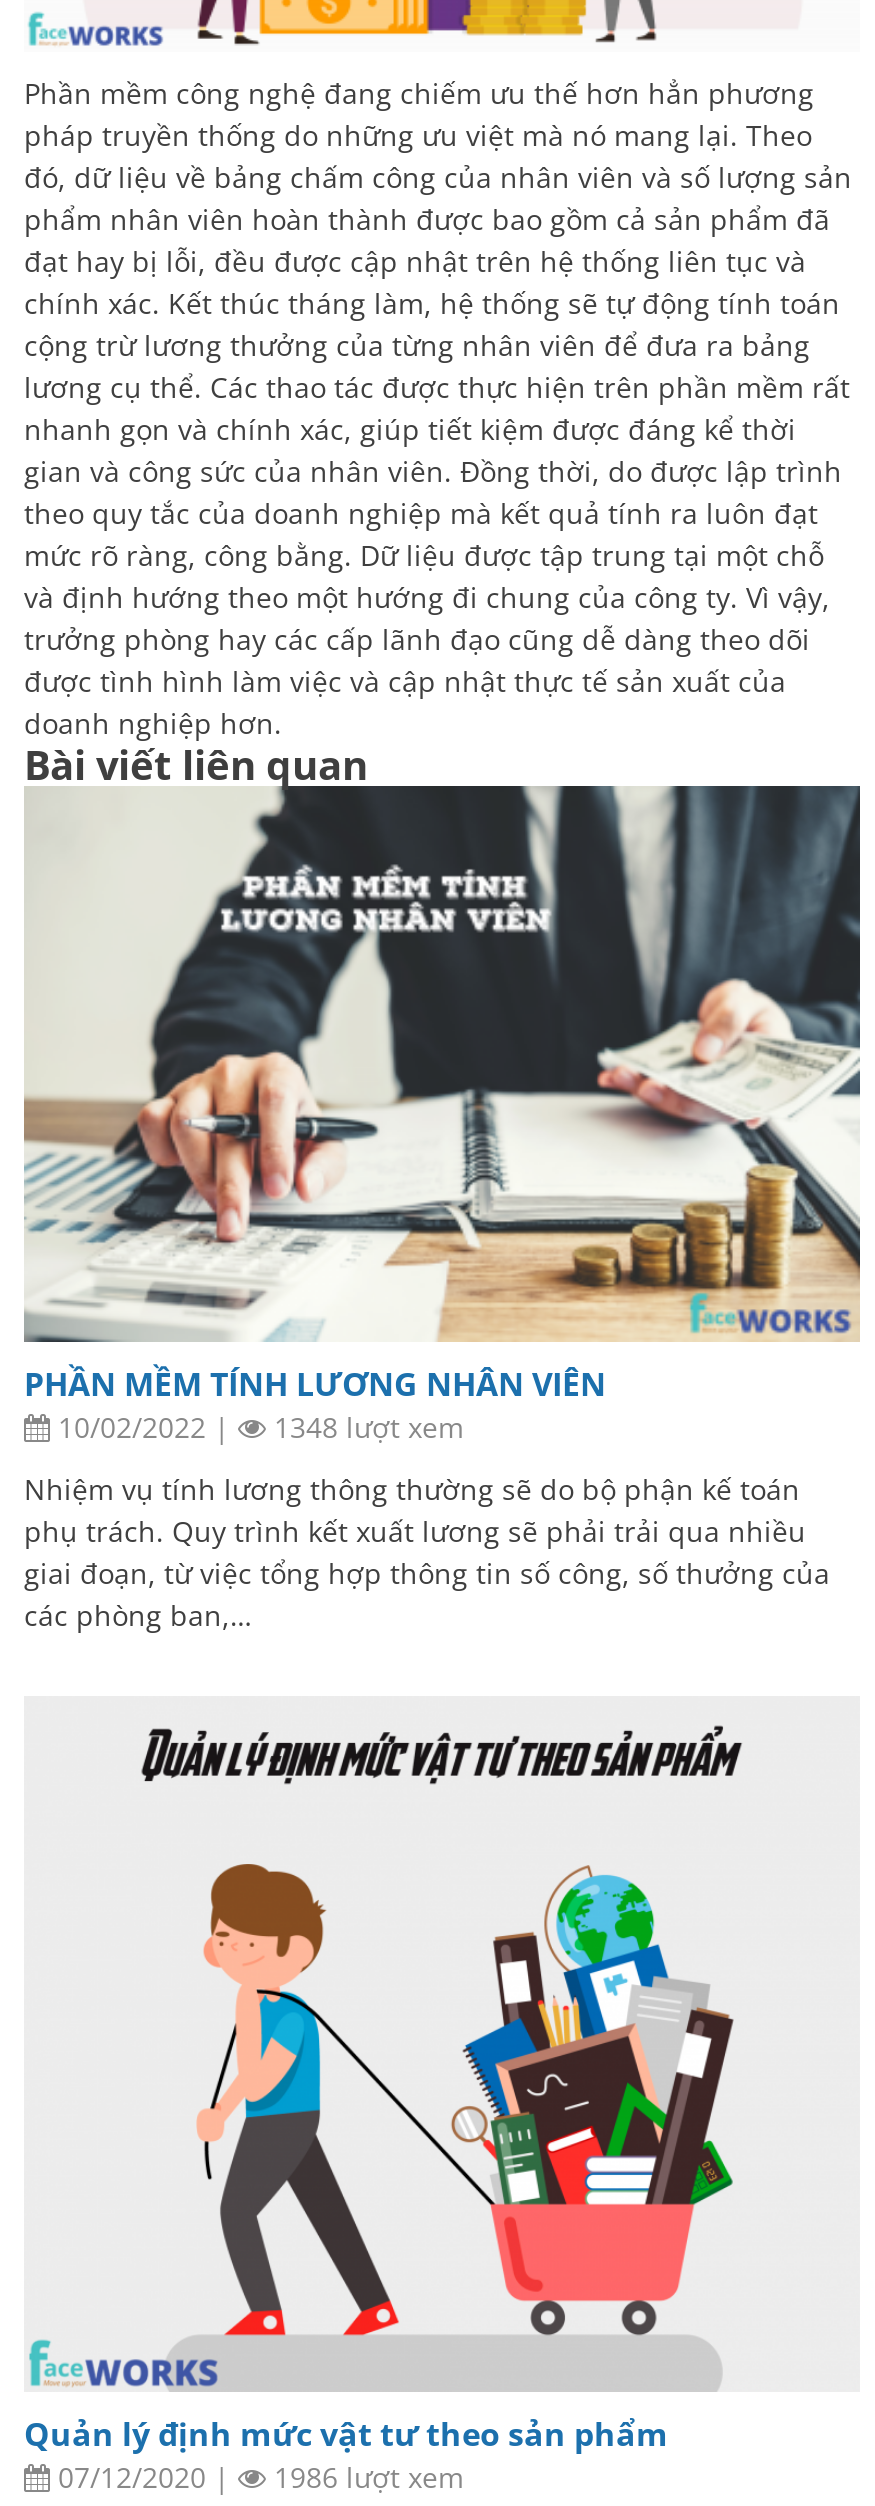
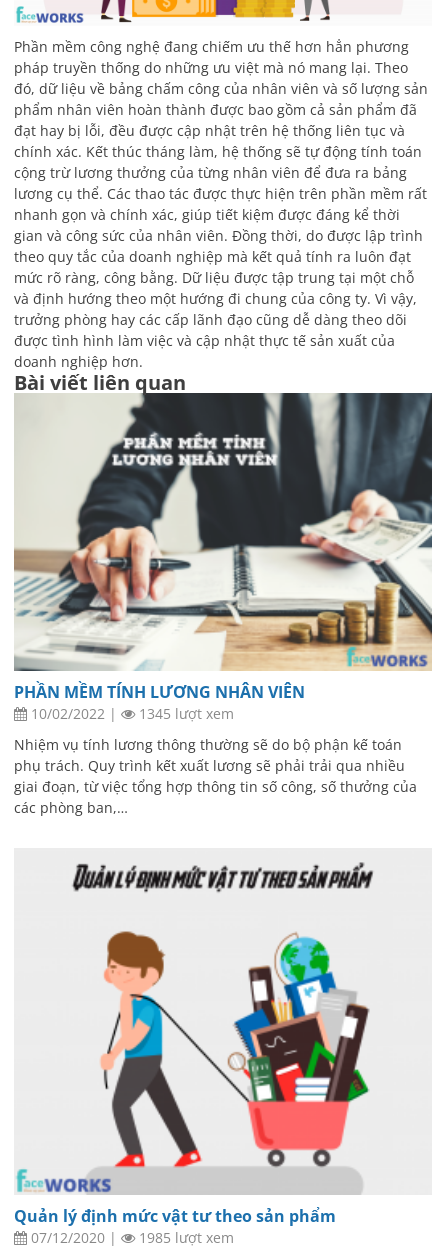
- 1348 lượt xem
+ 1345 lượt xem

- 1986 lượt xem
+ 1985 lượt xem
